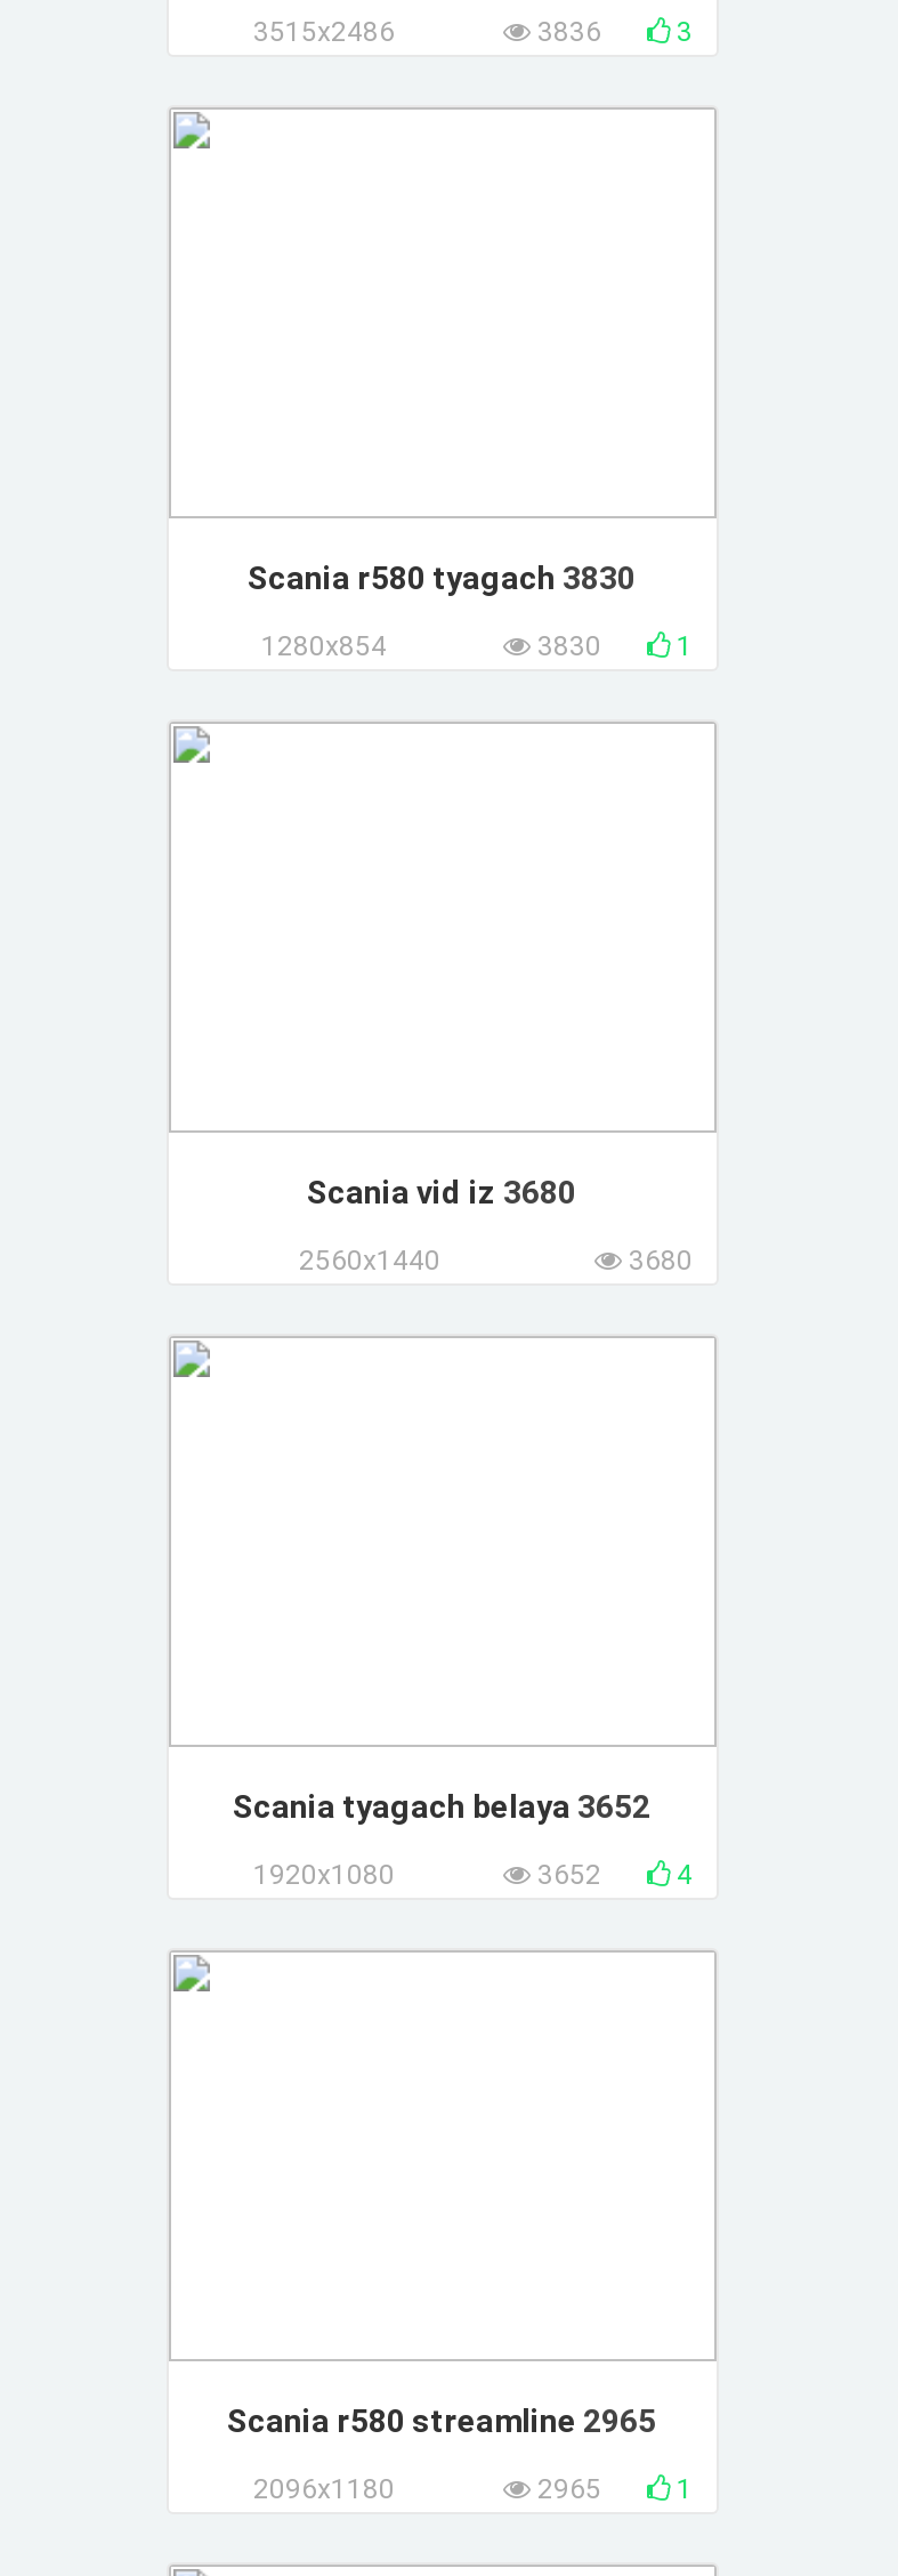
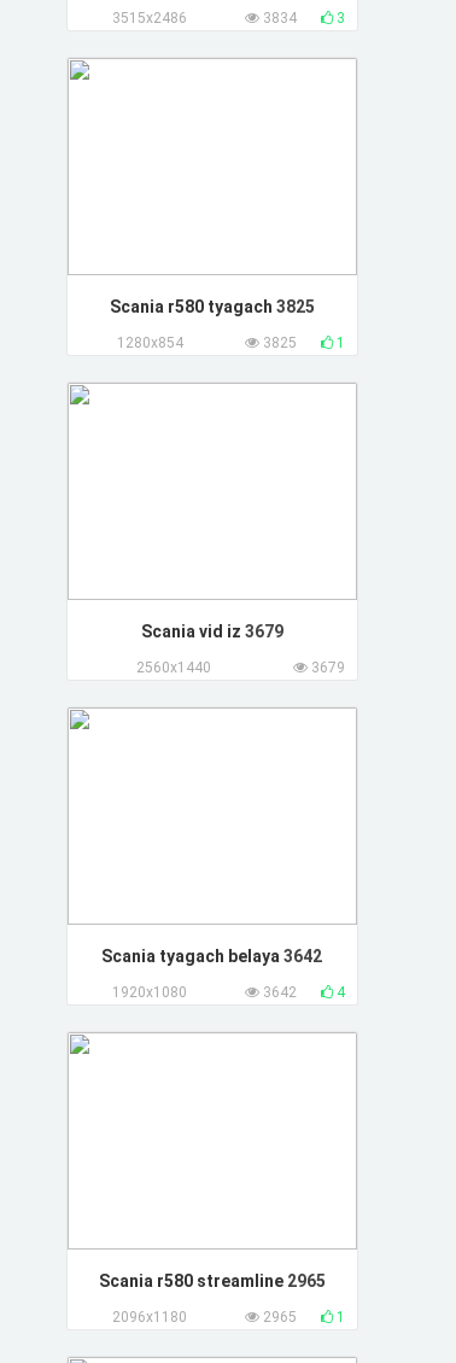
- 3836
+ 3834

- Scania r580 tyagach 3830
+ Scania r580 tyagach 3825

- 3830
+ 3825

- Scania vid iz 3680
+ Scania vid iz 3679

- 3680
+ 3679

- Scania tyagach belaya 3652
+ Scania tyagach belaya 3642

- 3652
+ 3642
